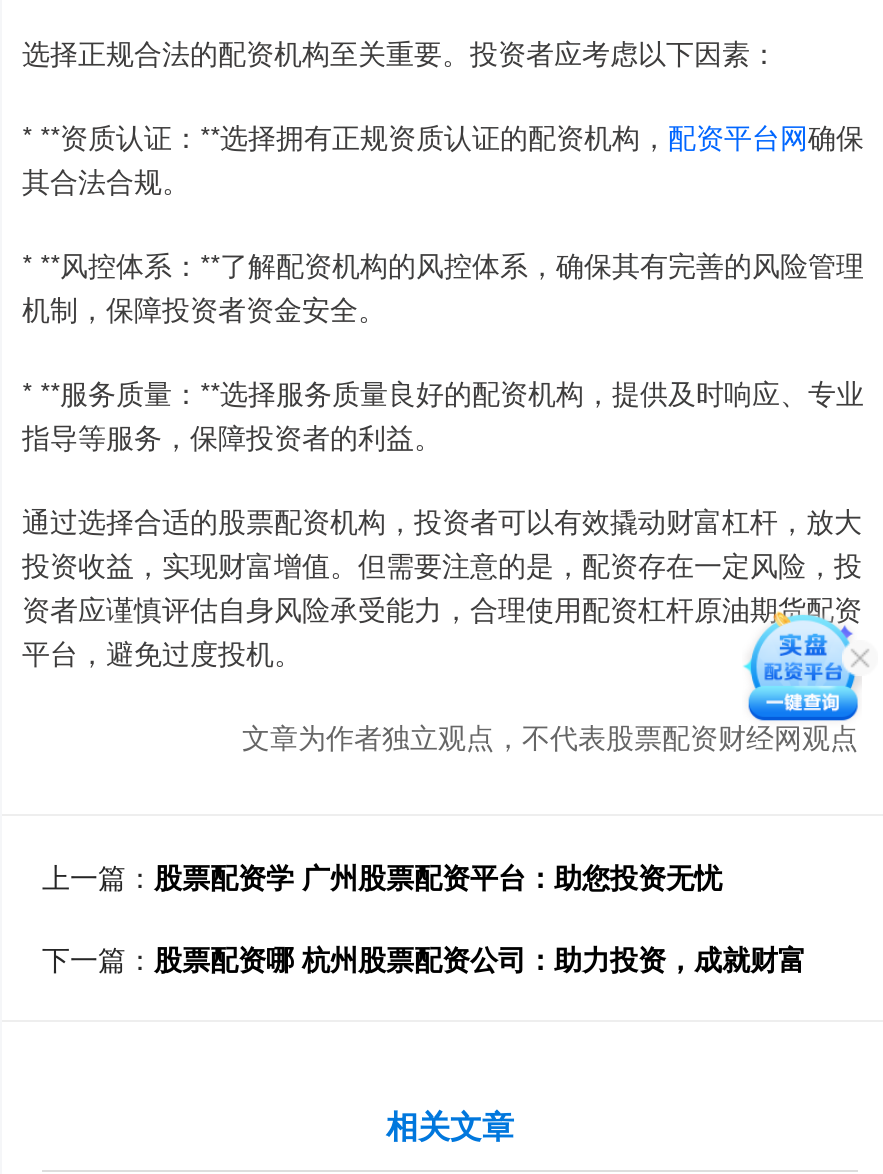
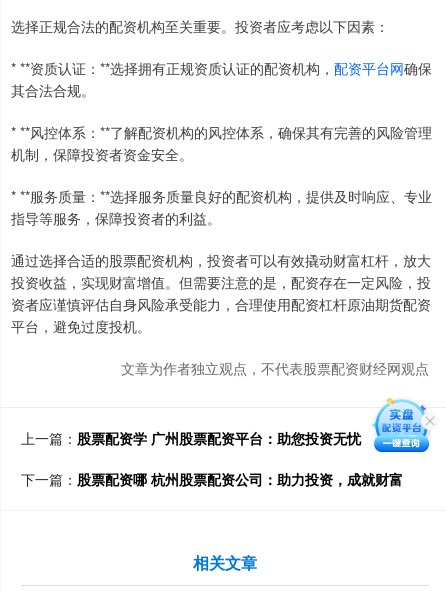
- [image]

+ [image]
